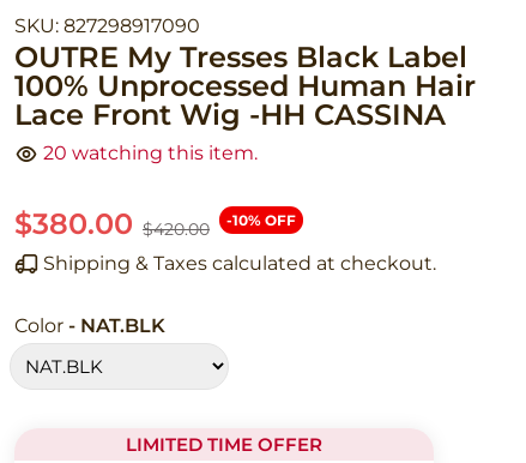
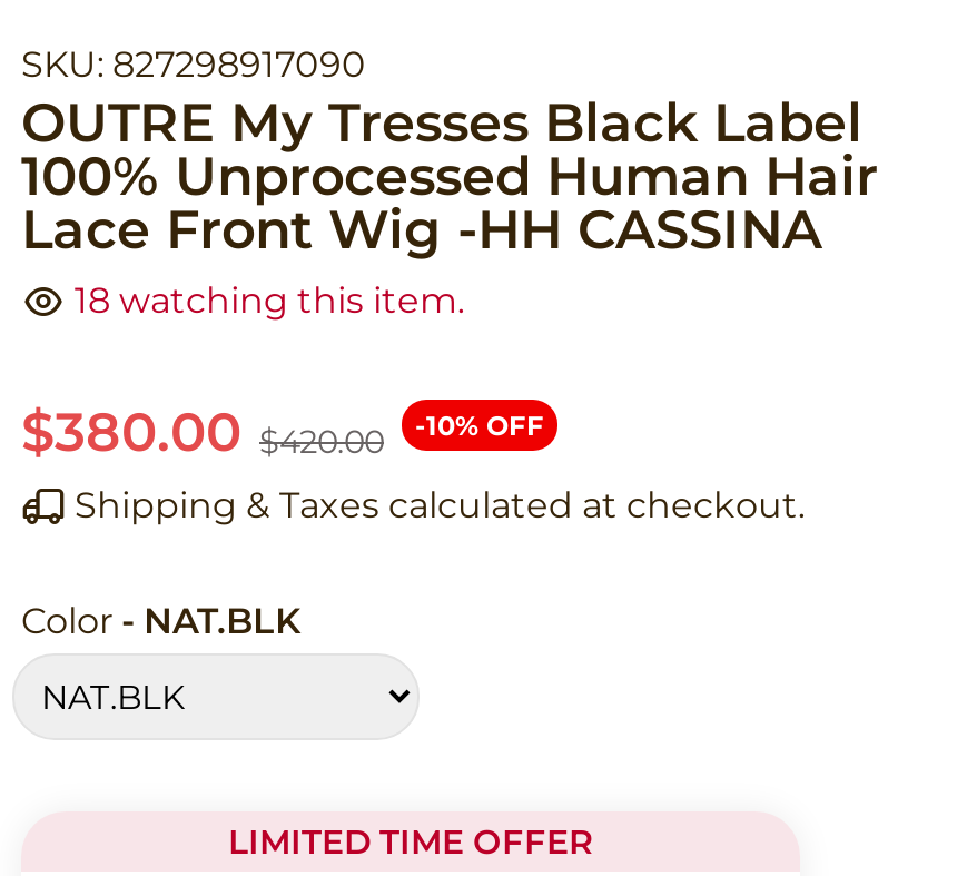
- 20 watching this item.
+ 18 watching this item.
